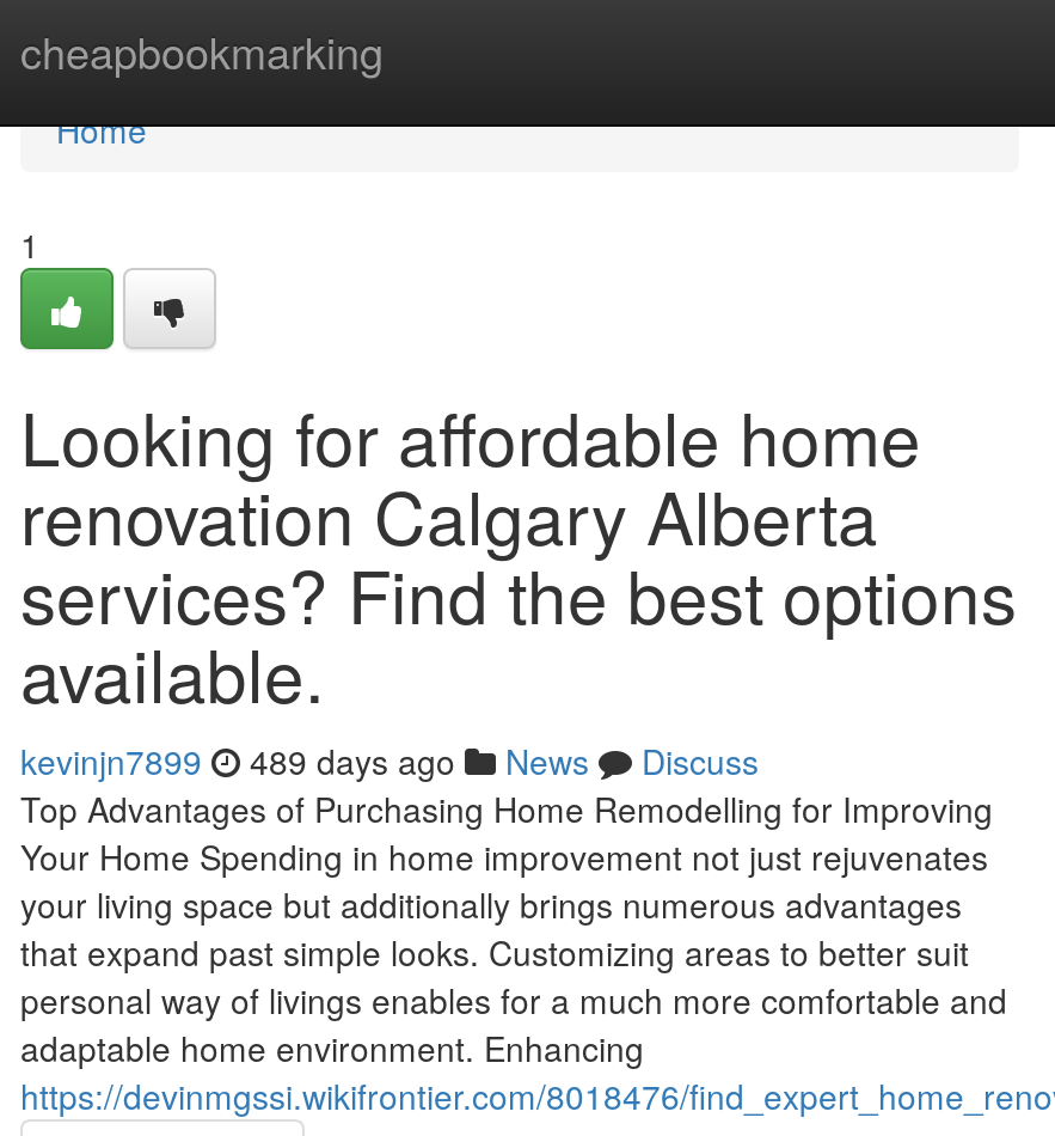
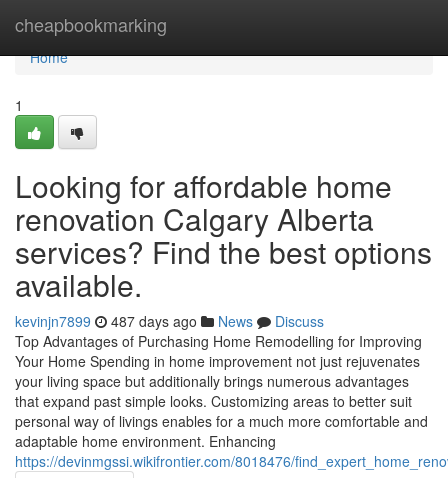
- kevinjn7899 489 days ago News Discuss
+ kevinjn7899 487 days ago News Discuss
